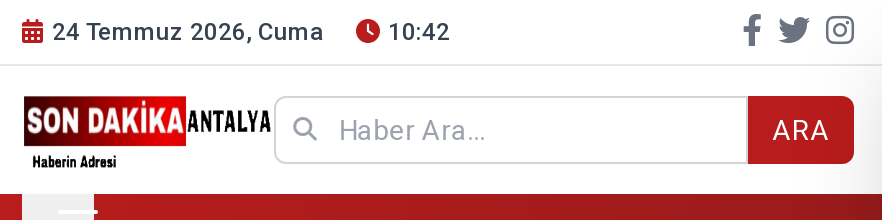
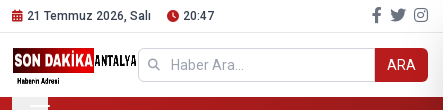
- 24 Temmuz 2026, Cuma
+ 21 Temmuz 2026, Salı

- 10:42
+ 20:47
